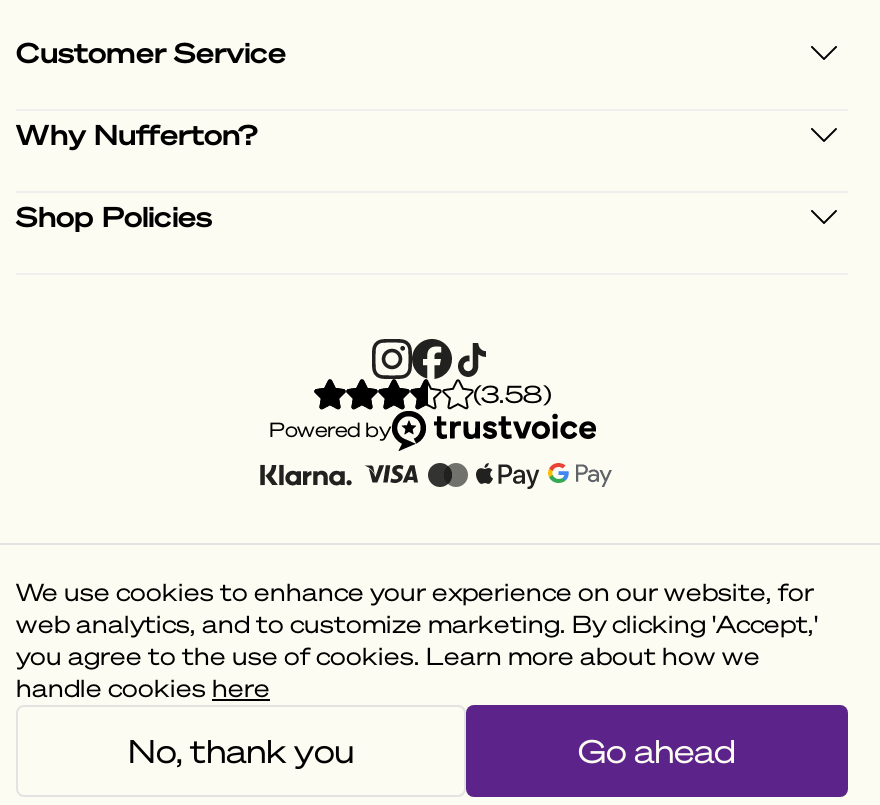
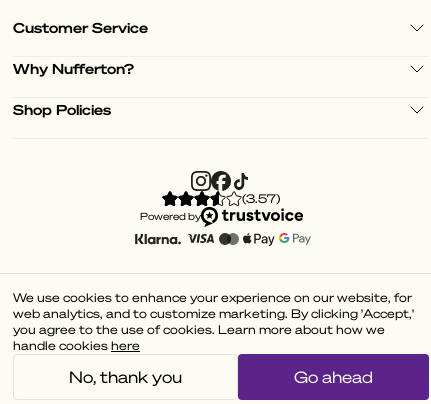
- (3.58)
+ (3.57)
